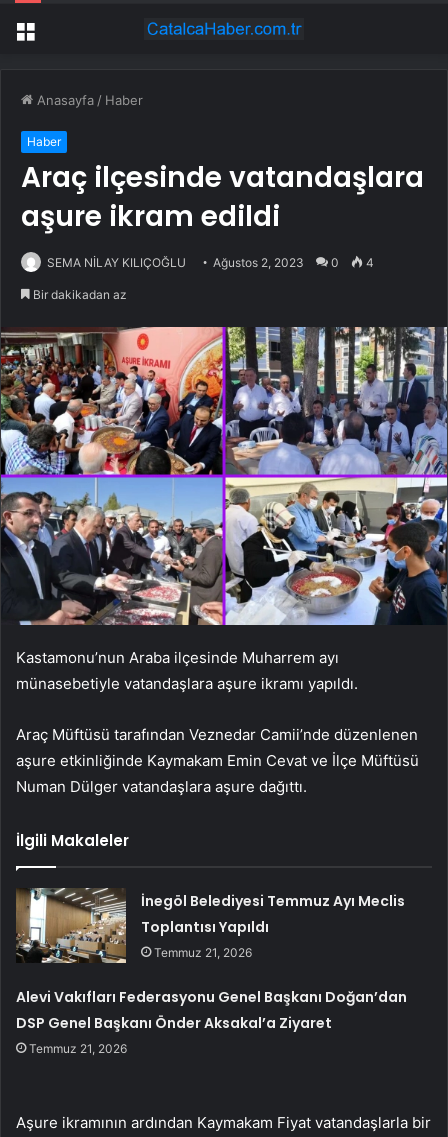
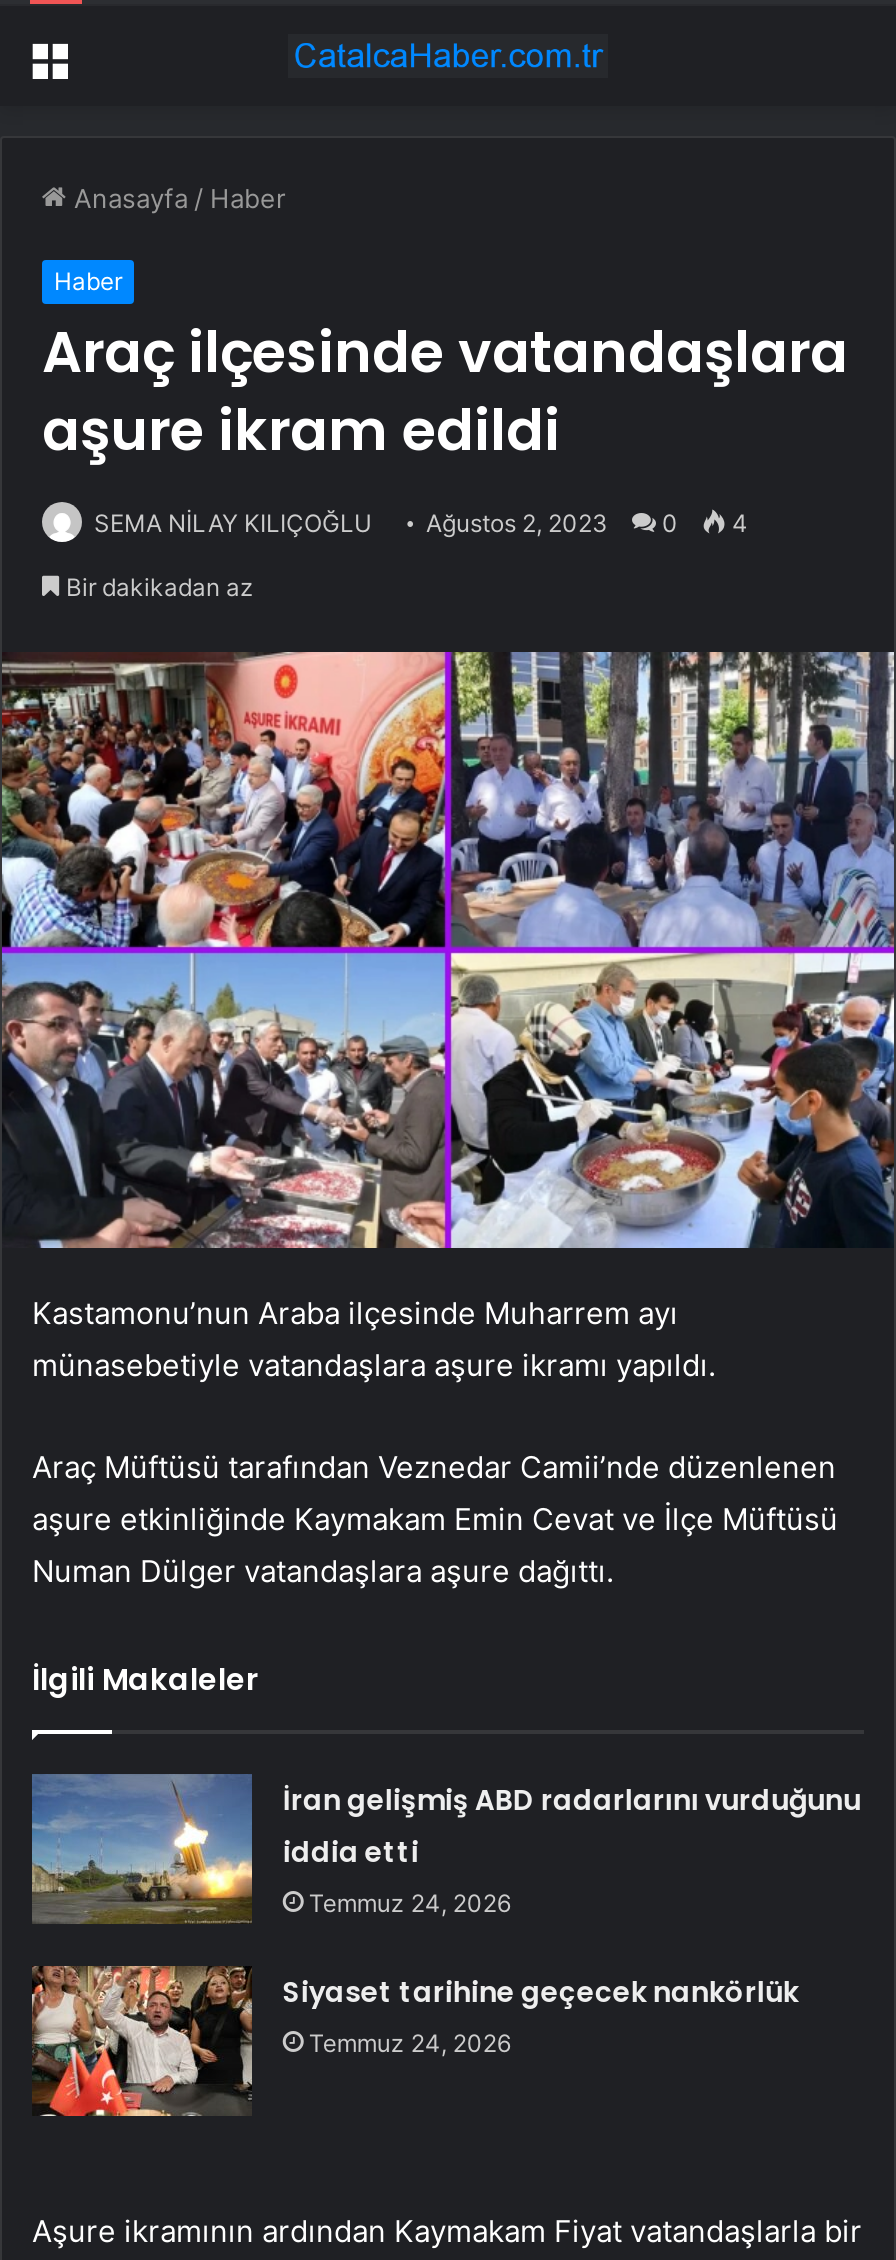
- [image]
- İnegöl Belediyesi Temmuz Ayı Meclis
- Toplantısı Yapıldı
- Temmuz 21, 2026
+ [image]
+ İran gelişmiş ABD radarlarını vurduğunu
+ iddia etti
+ Temmuz 24, 2026

- Alevi Vakıfları Federasyonu Genel Başkanı Doğan’dan
- DSP Genel Başkanı Önder Aksakal’a Ziyaret
- Temmuz 21, 2026
+ Siyaset tarihine geçecek nankörlük
+ Temmuz 24, 2026
